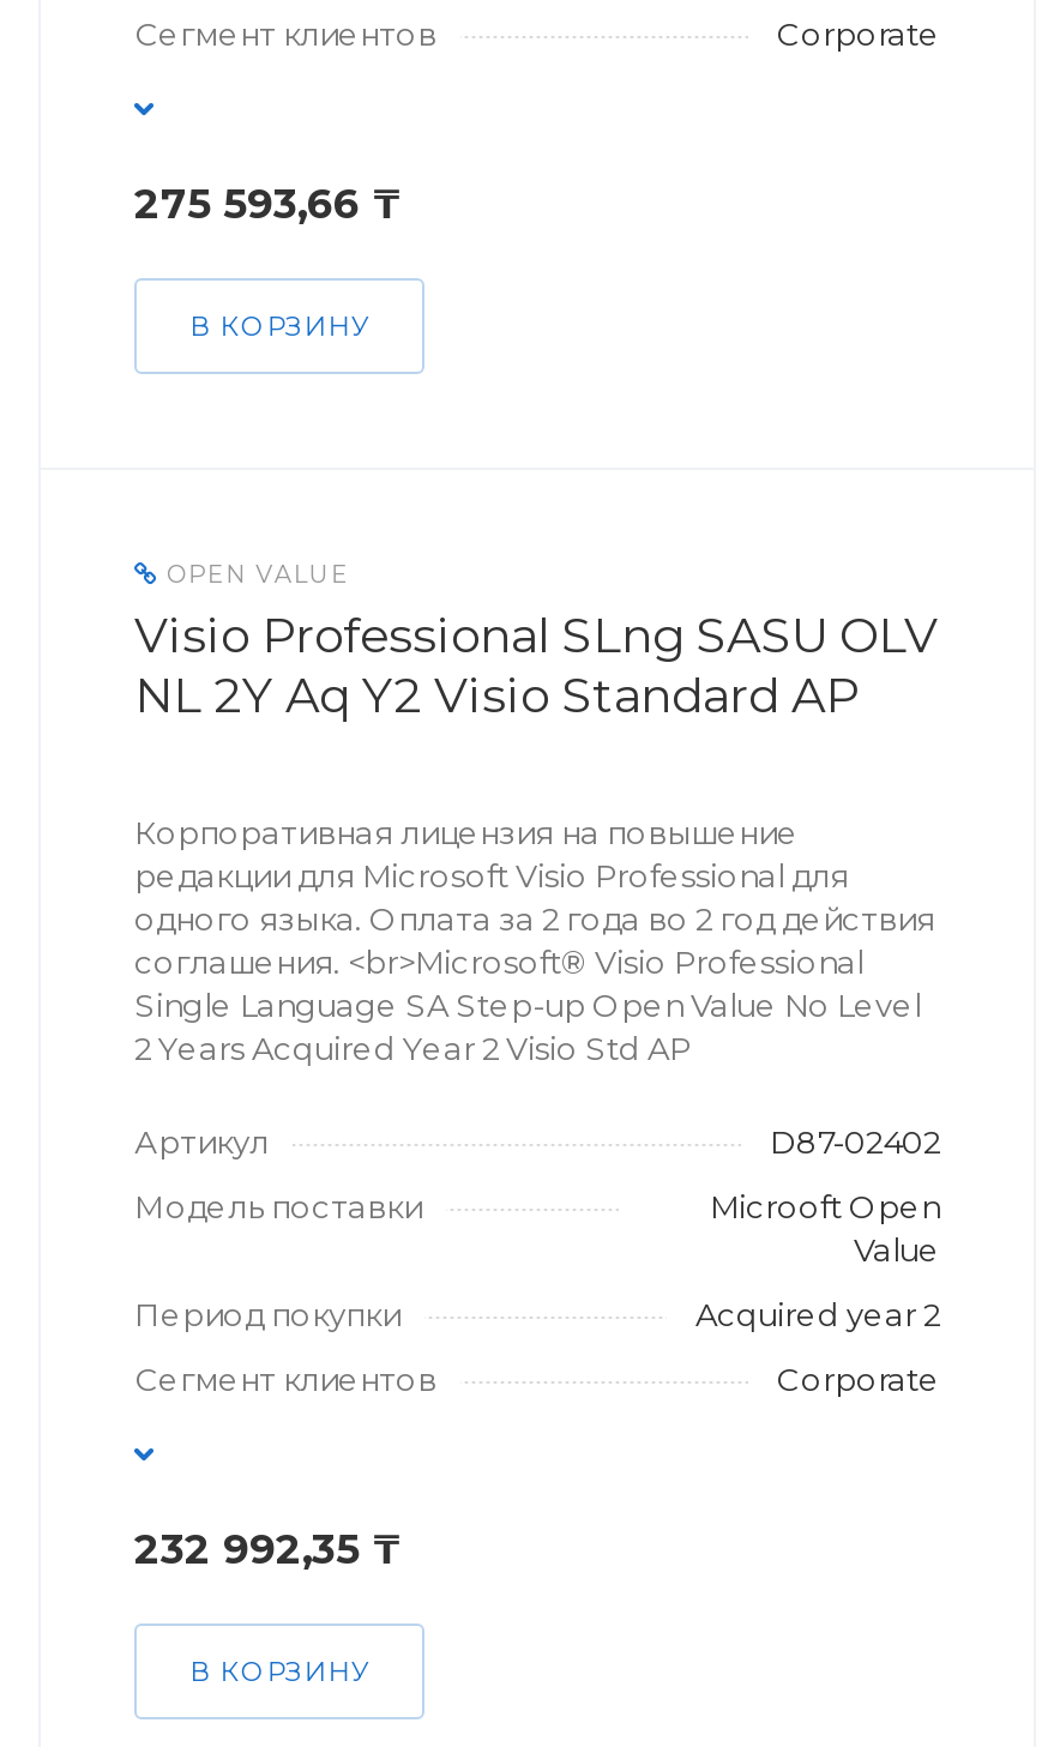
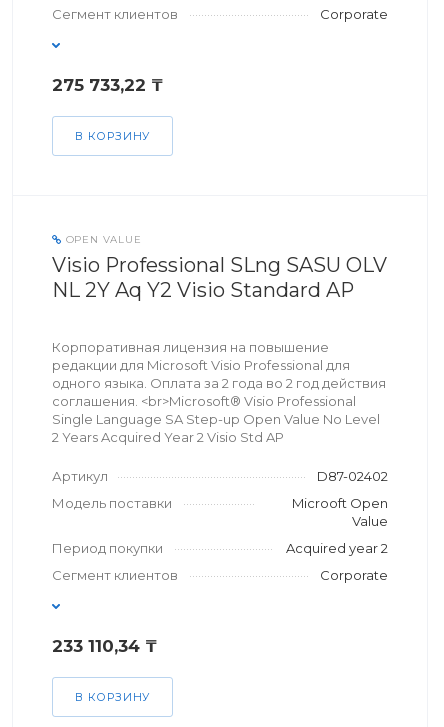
- 275 593,66 ₸
+ 275 733,22 ₸

- 232 992,35 ₸
+ 233 110,34 ₸
